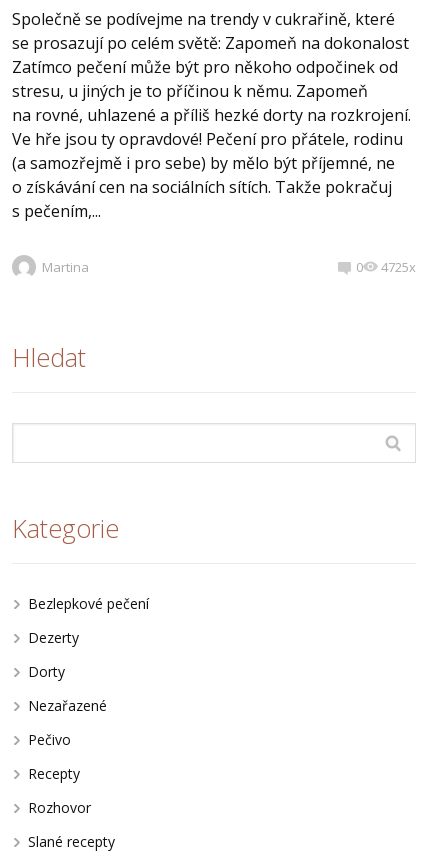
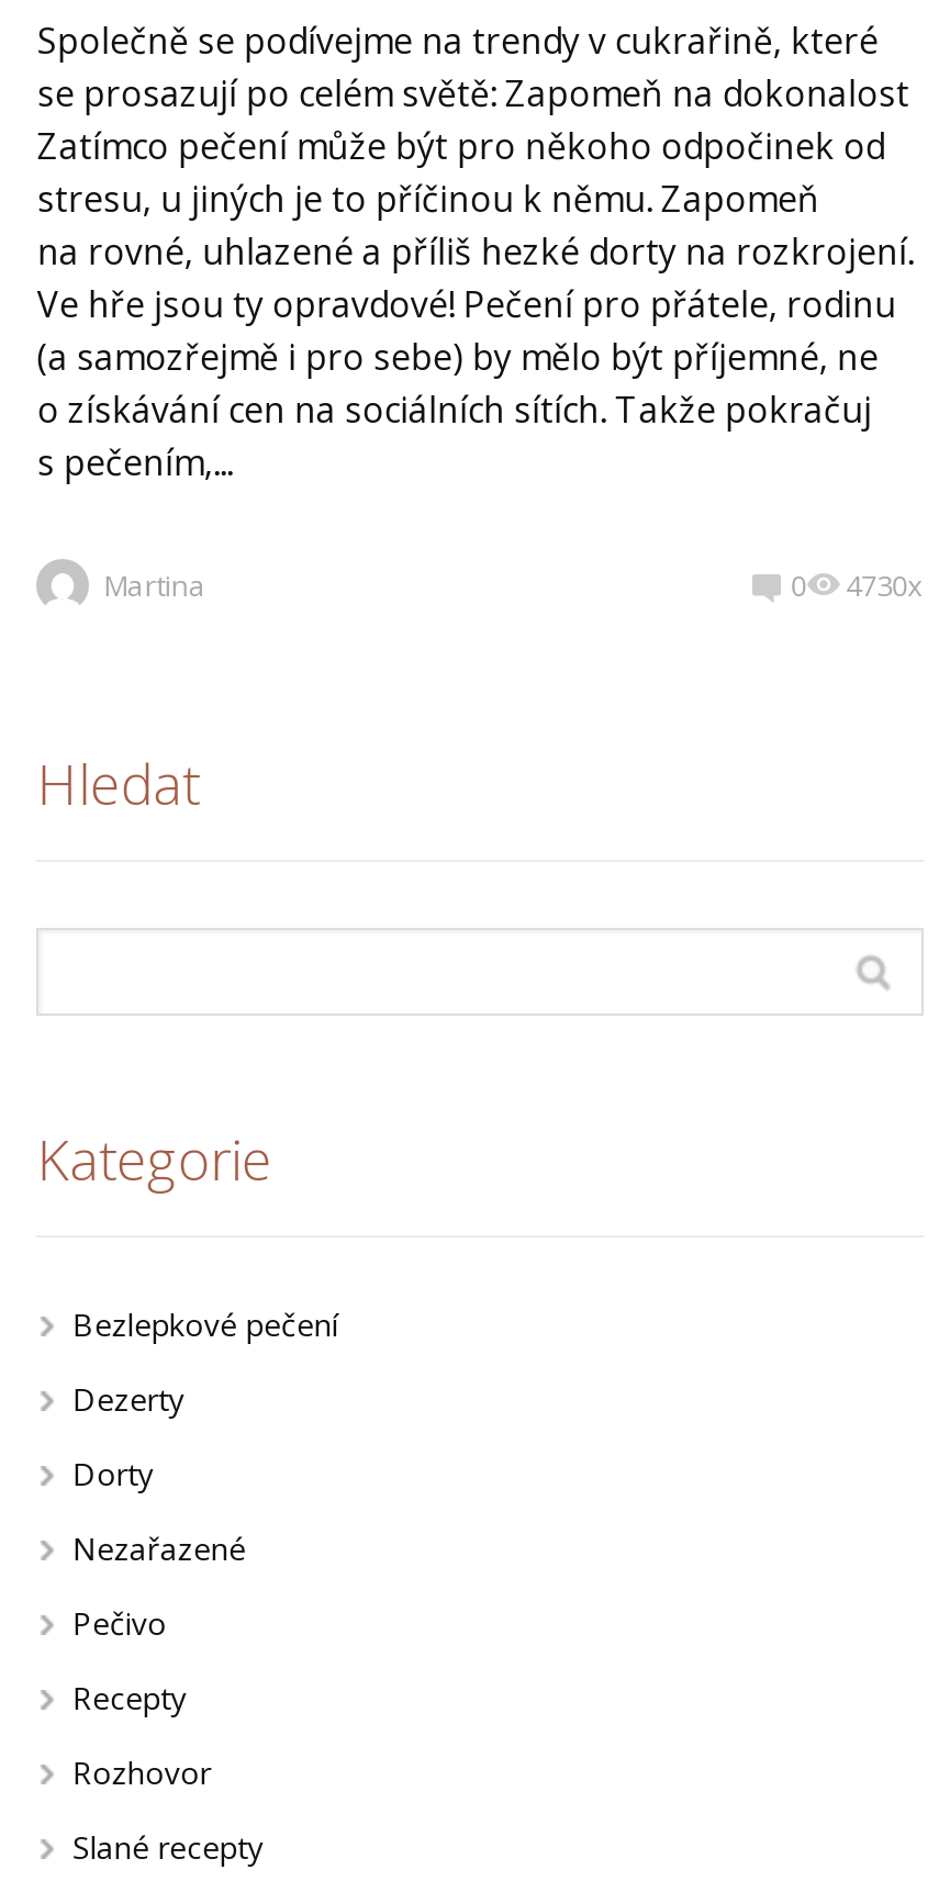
- 4725x
+ 4730x
